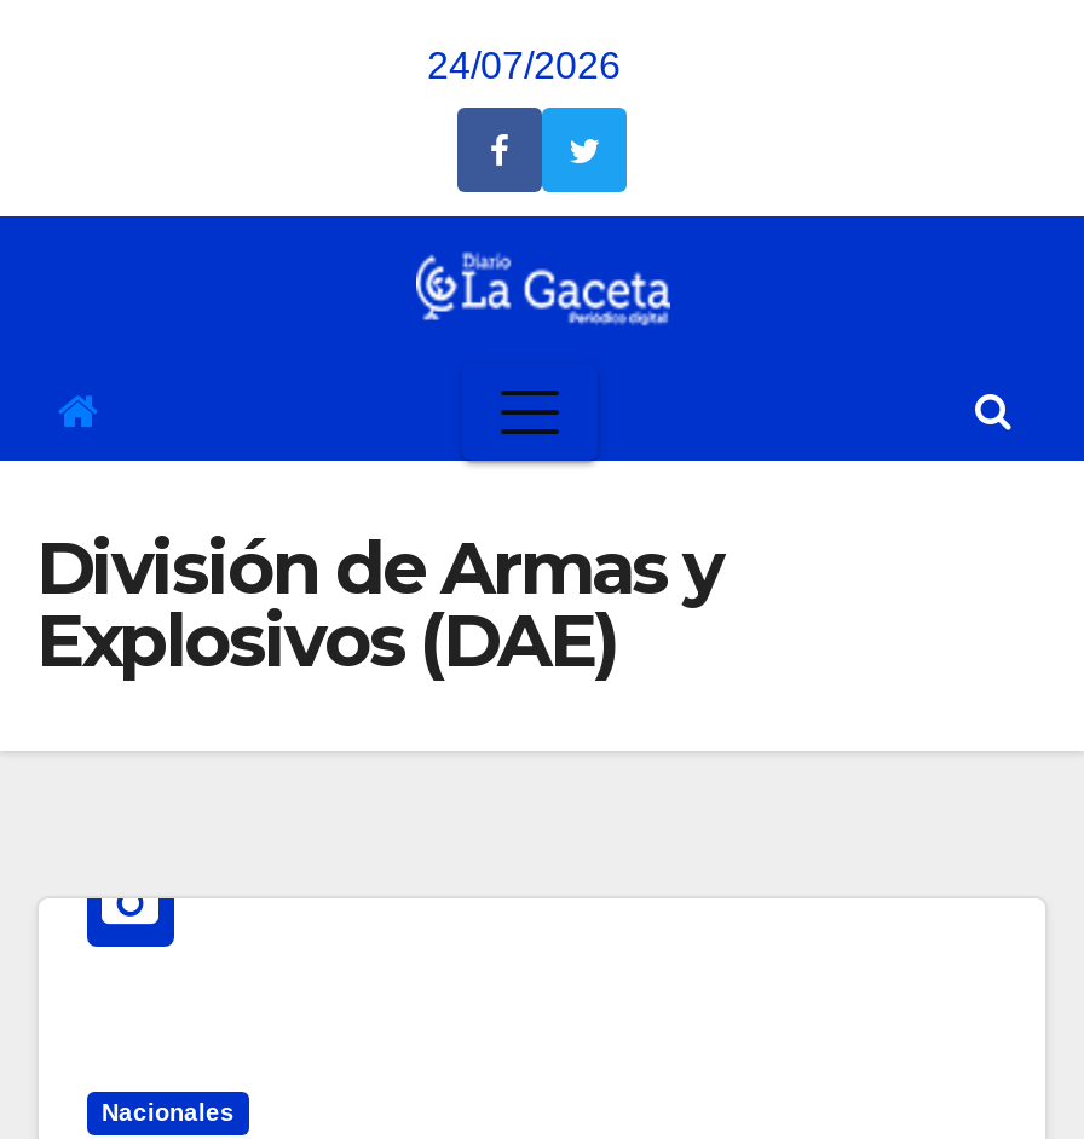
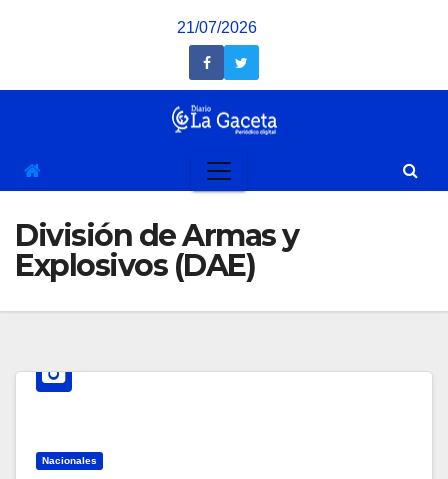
- 24/07/2026
+ 21/07/2026
